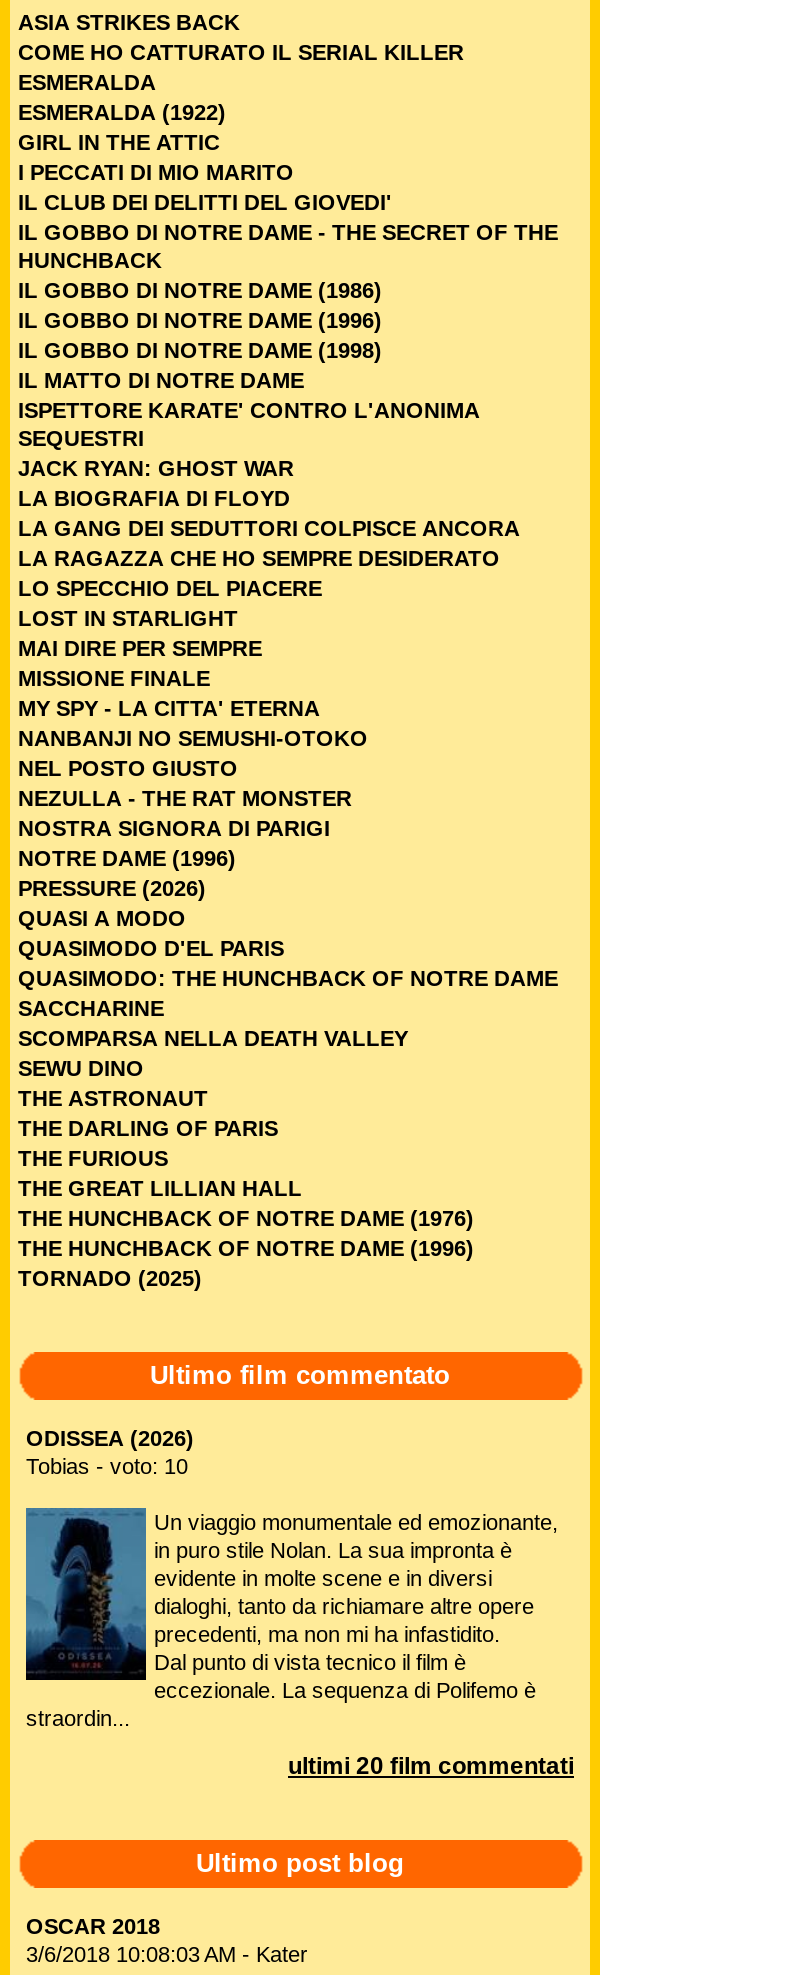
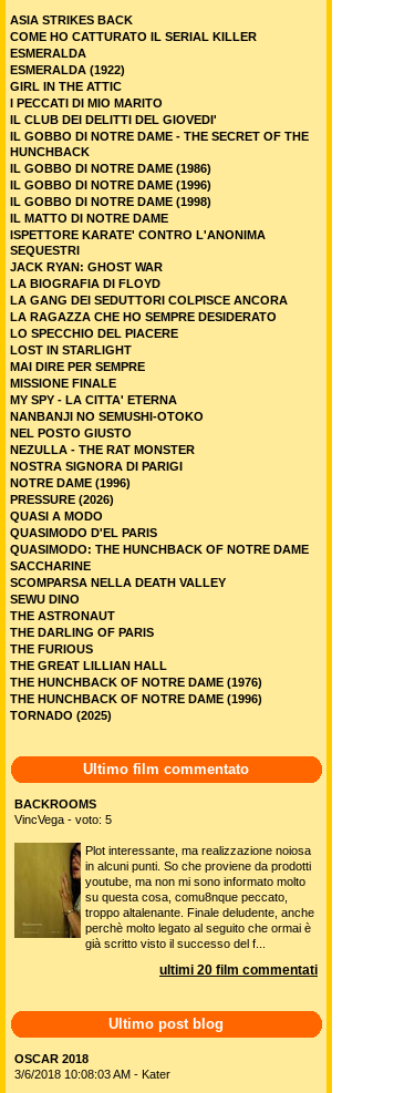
- ODISSEA (2026)
- Tobias - voto: 10
+ BACKROOMS
+ VincVega - voto: 5

- [image]
- Un viaggio monumentale ed emozionante,
- in puro stile Nolan. La sua impronta è
- evidente in molte scene e in diversi
- dialoghi, tanto da richiamare altre opere
- precedenti, ma non mi ha infastidito.
- Dal punto di vista tecnico il film è
- eccezionale. La sequenza di Polifemo è
- straordin...
+ [image]
+ Plot interessante, ma realizzazione noiosa
+ in alcuni punti. So che proviene da prodotti
+ youtube, ma non mi sono informato molto
+ su questa cosa, comu8nque peccato,
+ troppo altalenante. Finale deludente, anche
+ perchè molto legato al seguito che ormai è
+ già scritto visto il successo del f...
